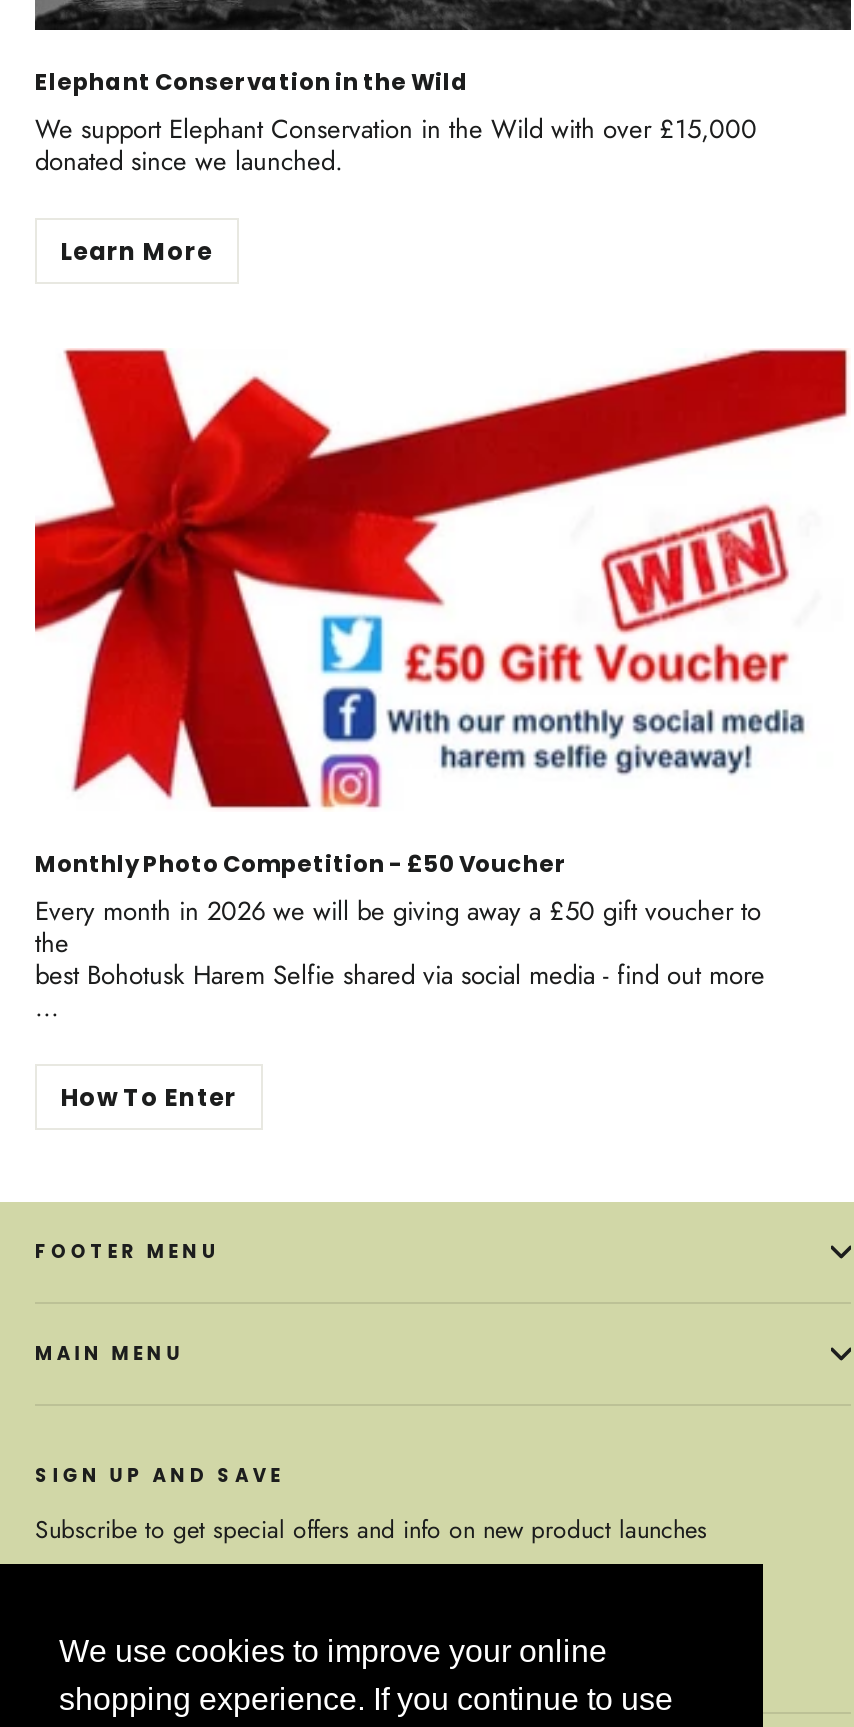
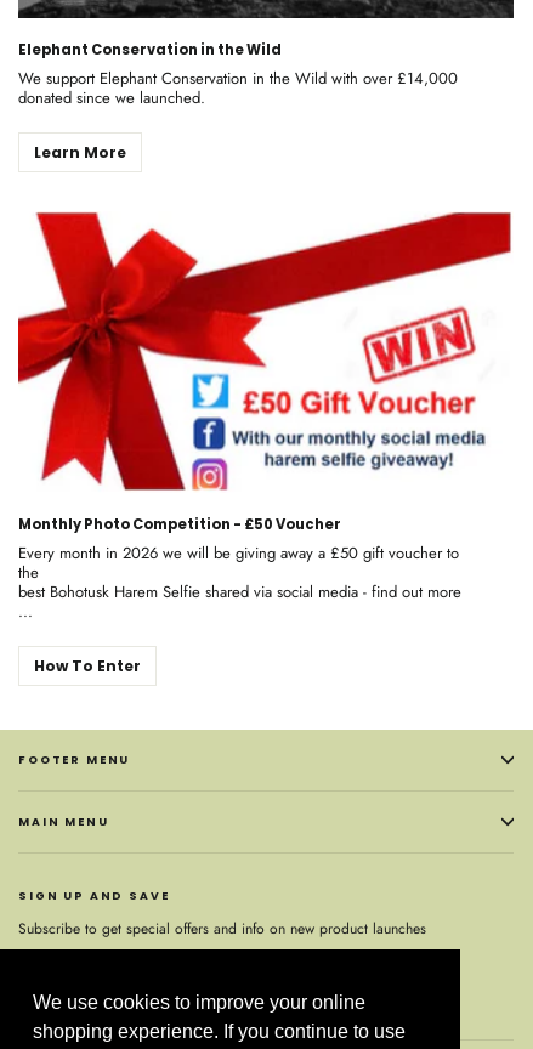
- We support Elephant Conservation in the Wild with over £15,000
+ We support Elephant Conservation in the Wild with over £14,000
